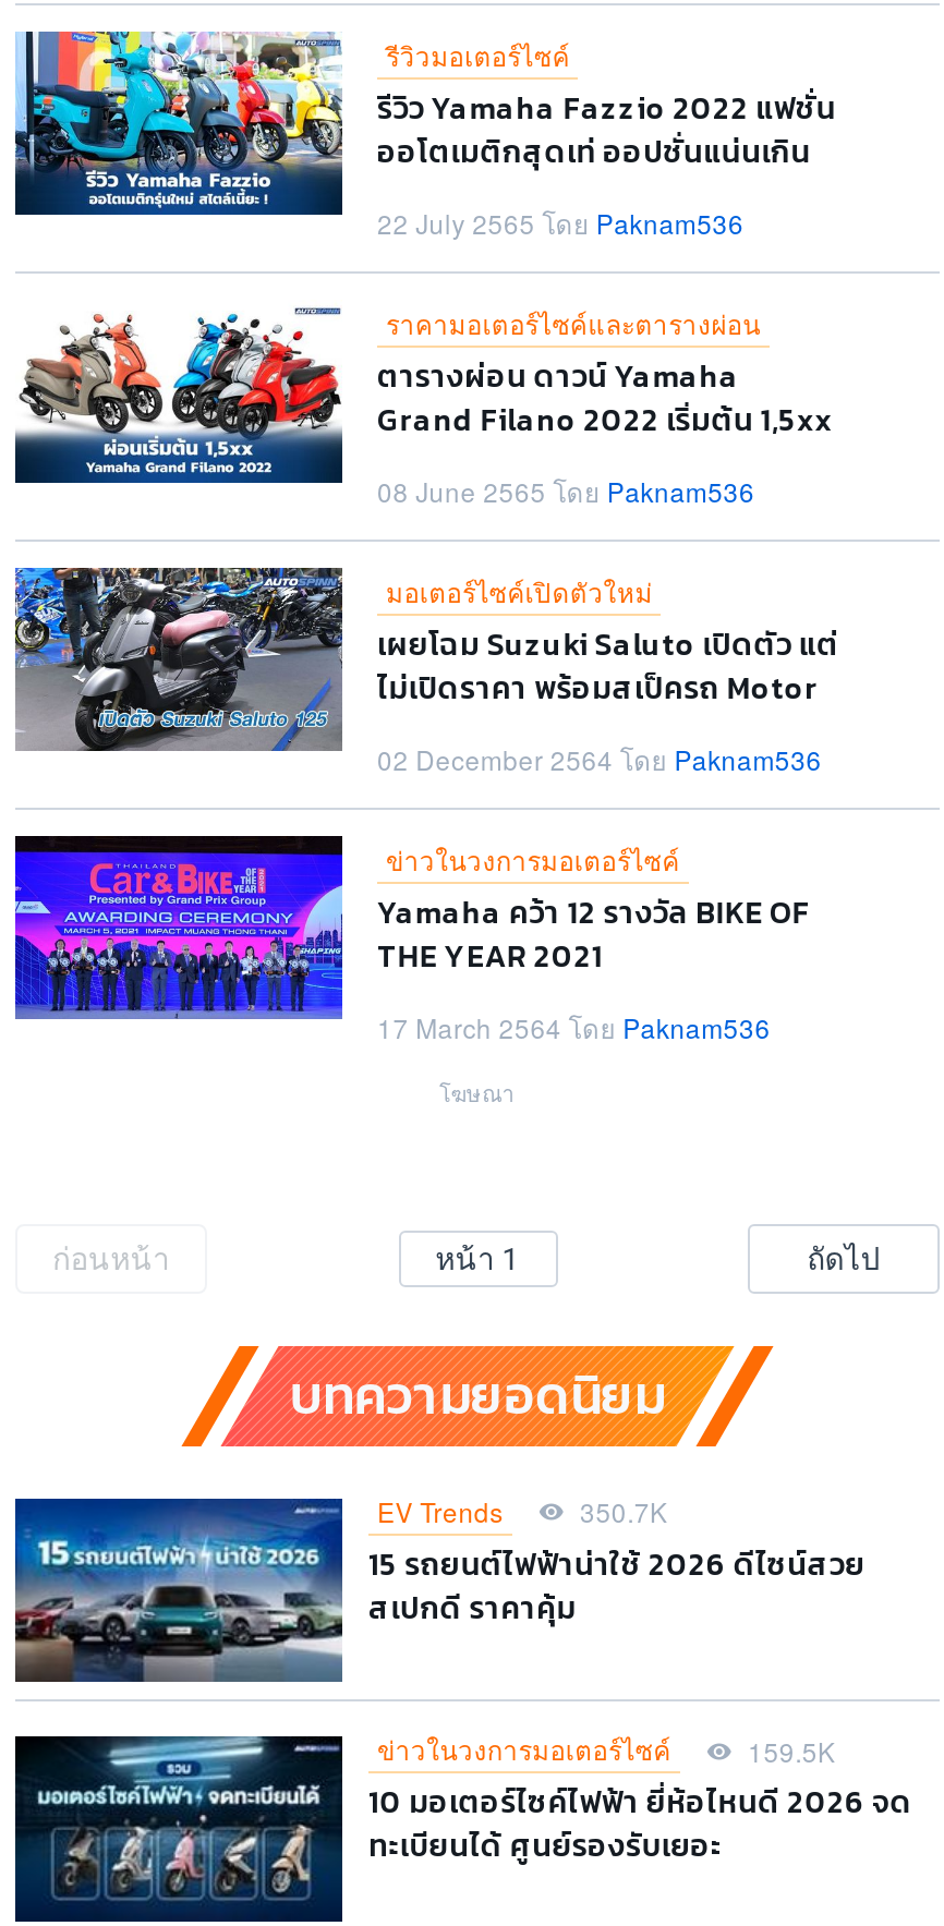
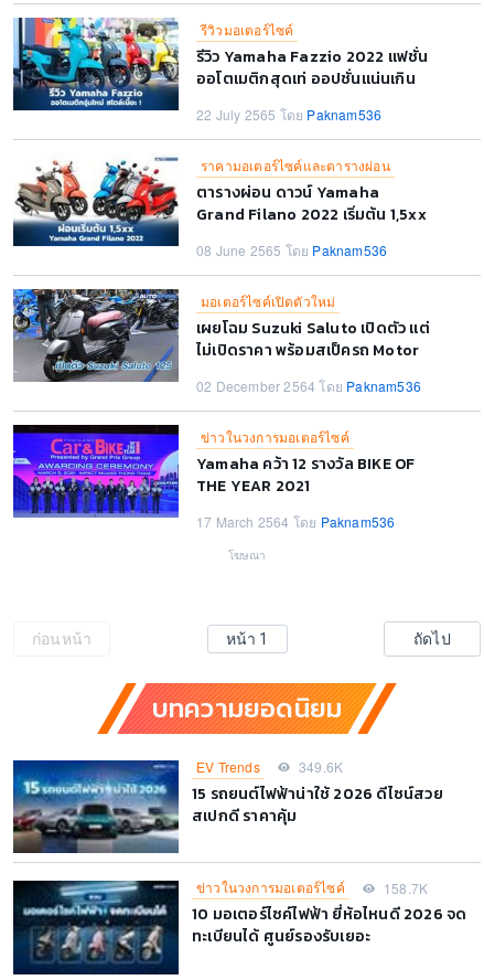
- EV Trends 350.7K
+ EV Trends 349.6K

- ข่าวในวงการมอเตอร์ไซค์ 159.5K
+ ข่าวในวงการมอเตอร์ไซค์ 158.7K
